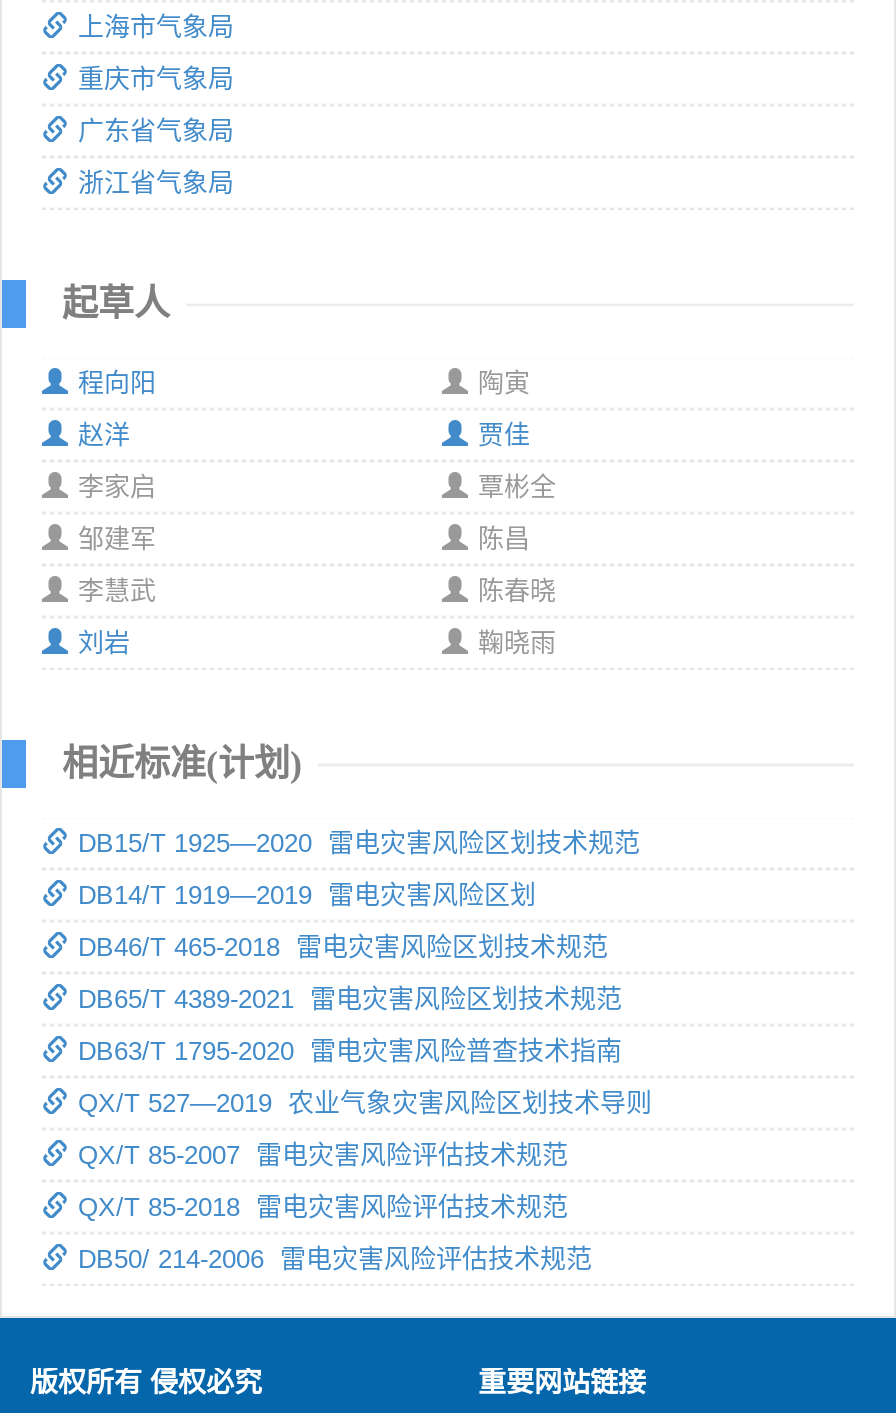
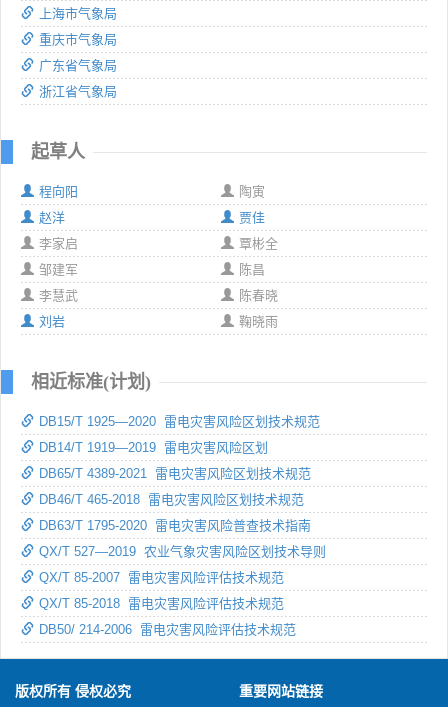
moved down: DB46/T 465-2018 雷电灾害风险区划技术规范

moved up: DB65/T 4389-2021 雷电灾害风险区划技术规范
